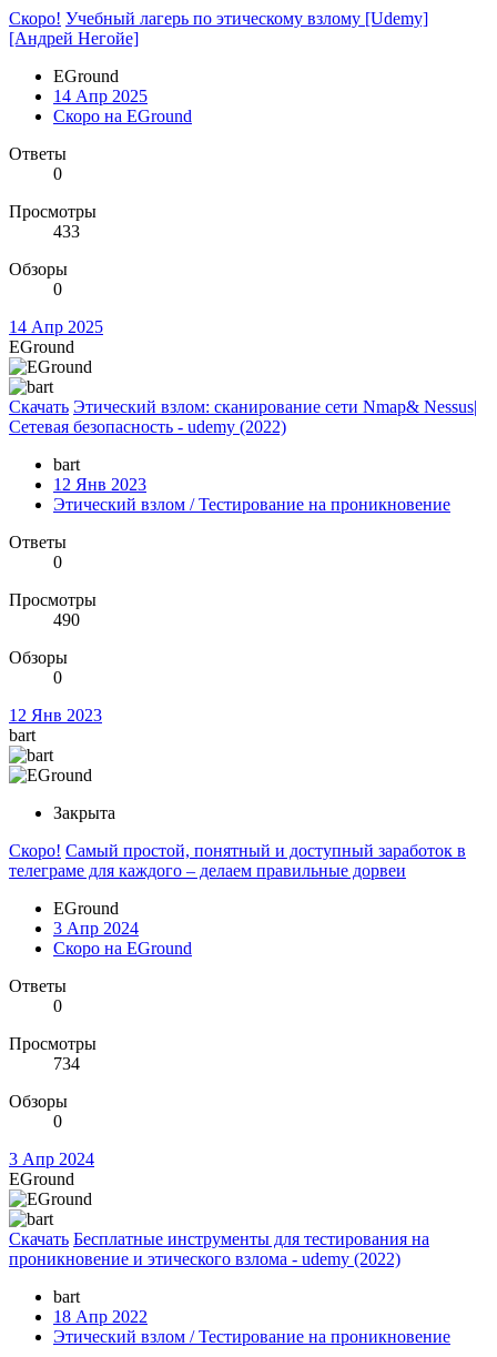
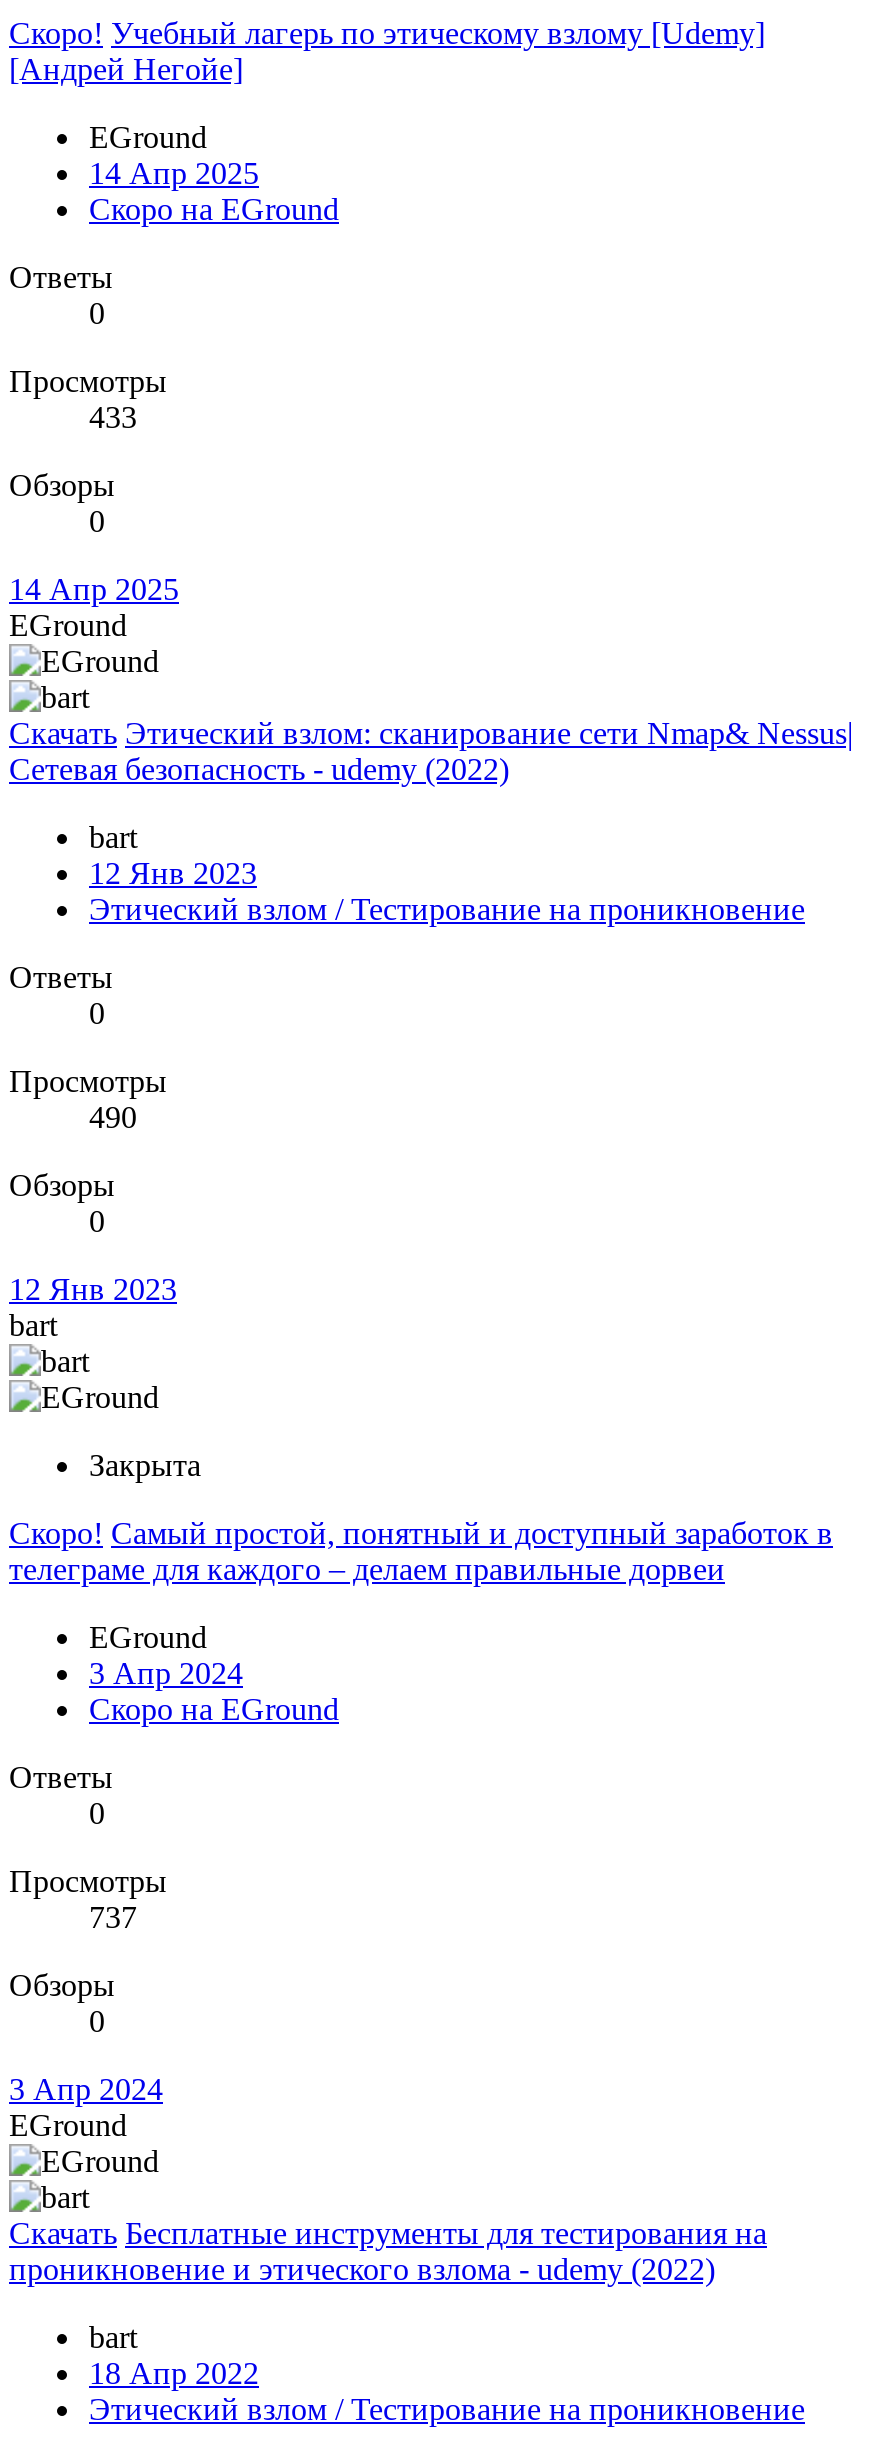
- 734
+ 737
